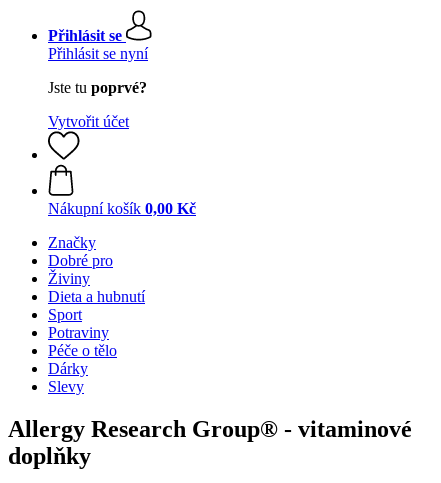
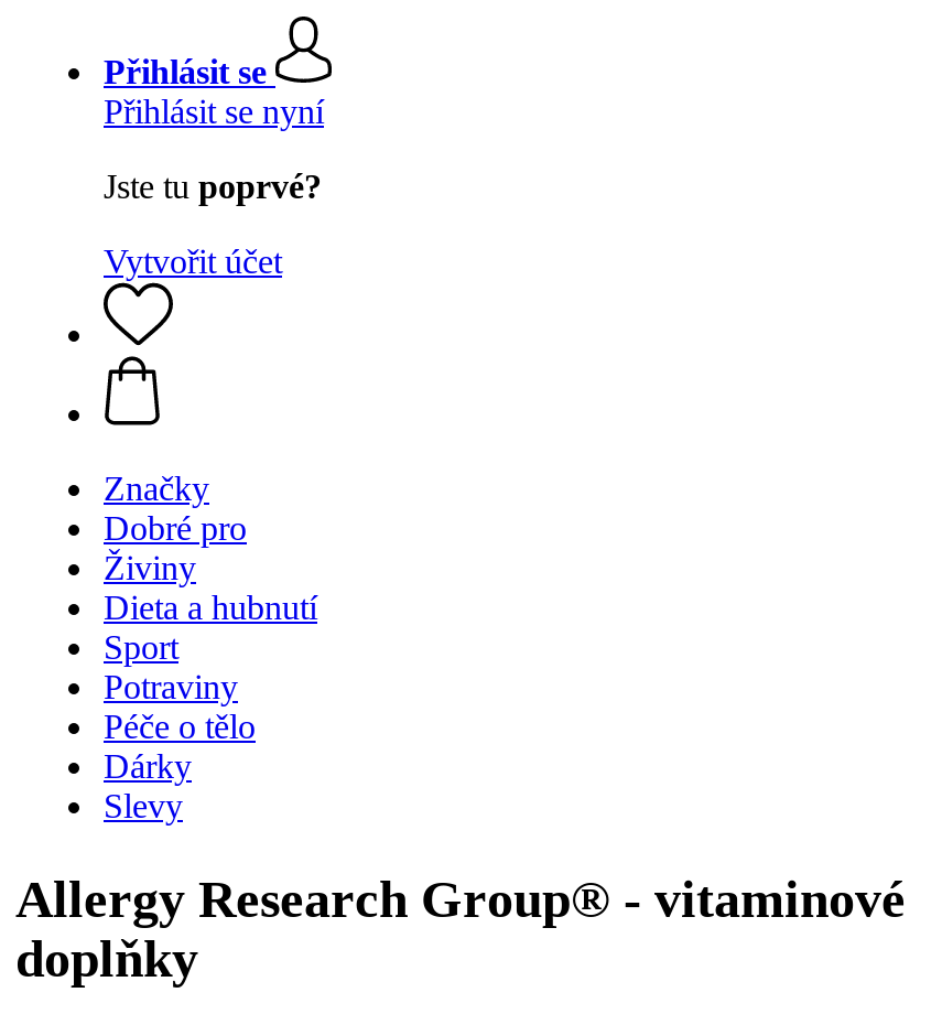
- Nákupní košík 0,00 Kč
